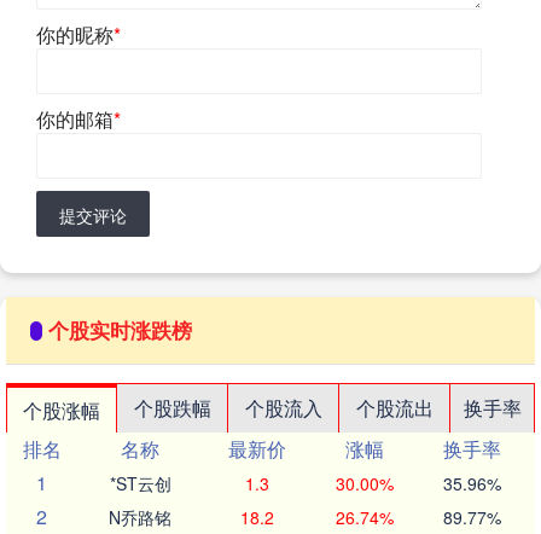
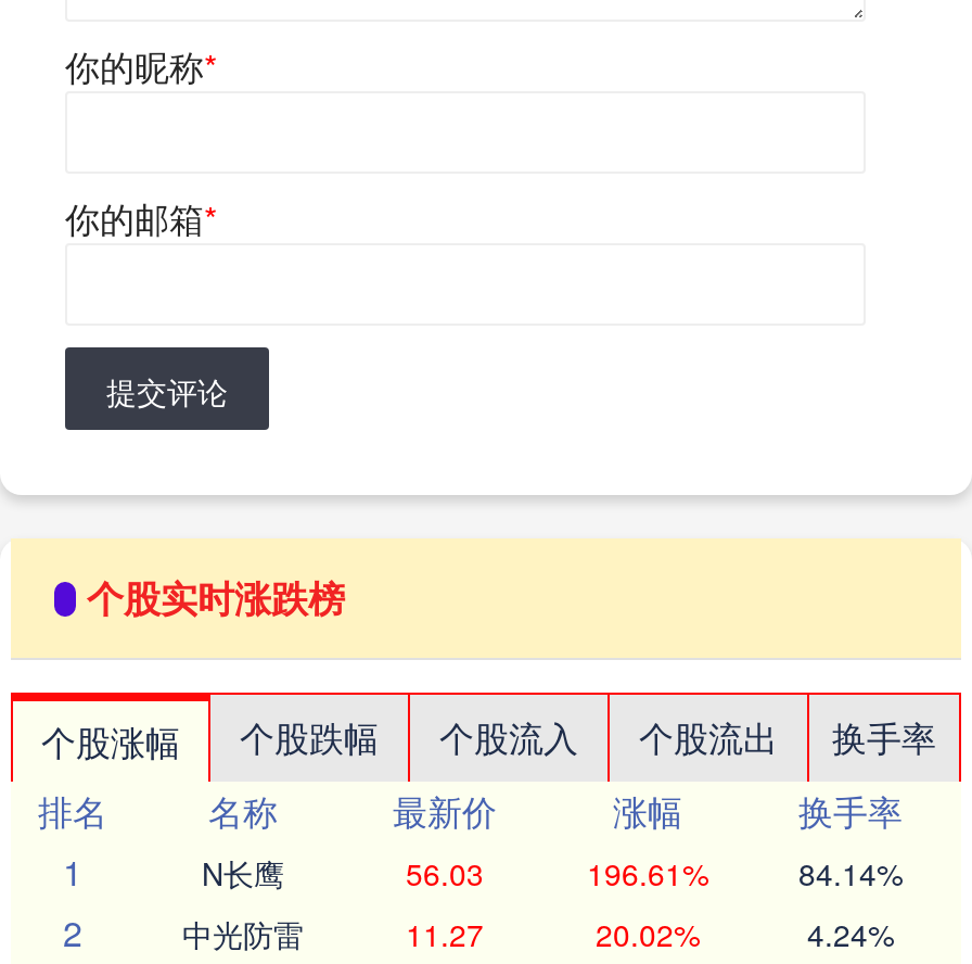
- *ST云创
- 1.3
- 30.00%
- 35.96%
+ N长鹰
+ 56.03
+ 196.61%
+ 84.14%

- N乔路铭
- 18.2
- 26.74%
- 89.77%
+ 中光防雷
+ 11.27
+ 20.02%
+ 4.24%
